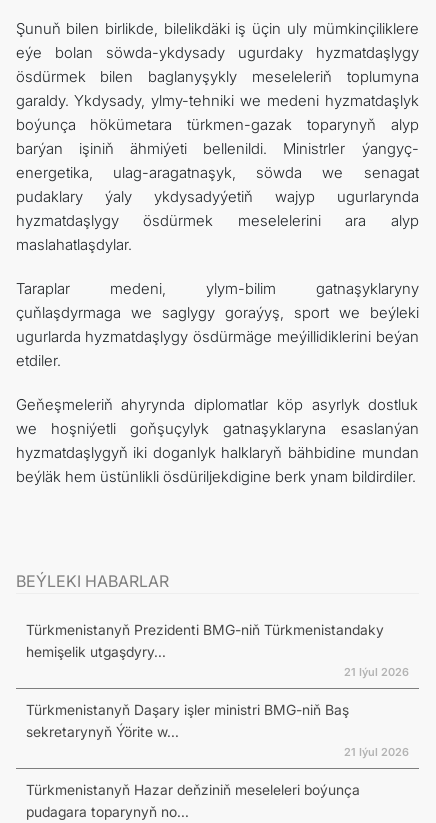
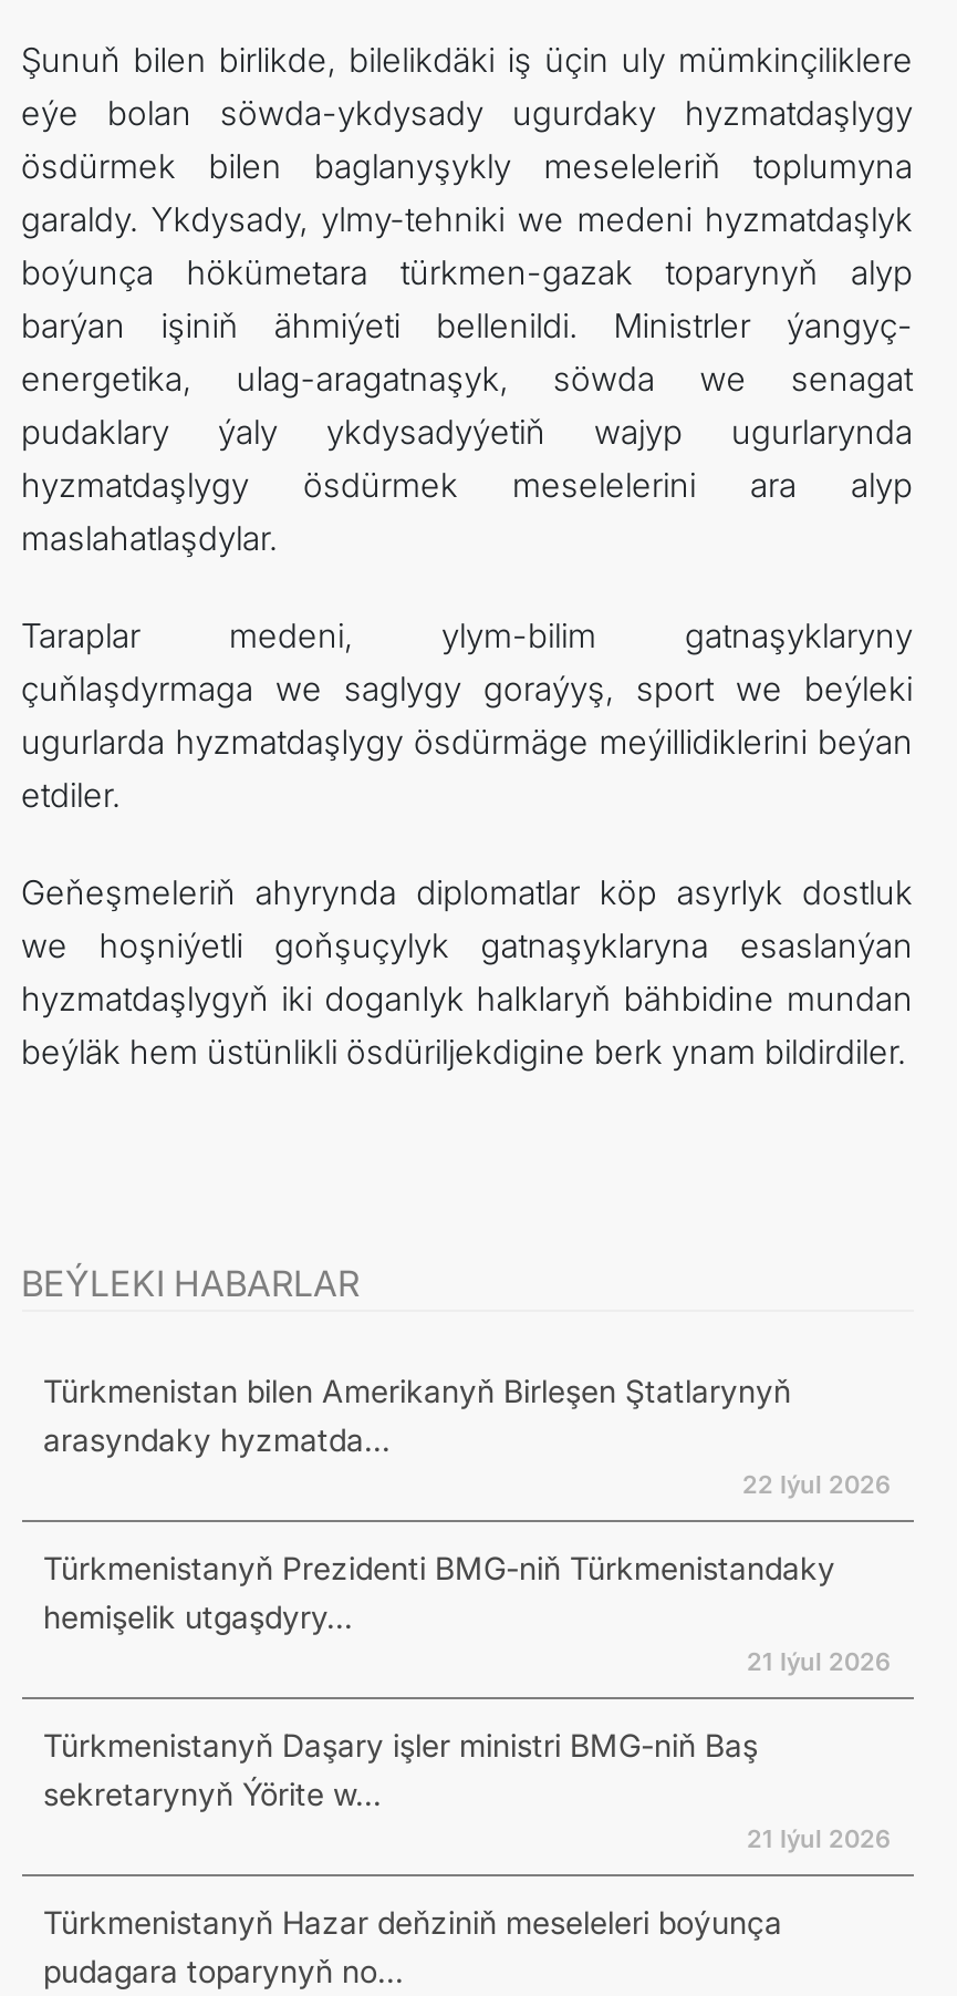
+ Türkmenistan bilen Amerikanyň Birleşen Ştatlarynyň
+ arasyndaky hyzmatda...
+ 22 Iýul 2026
